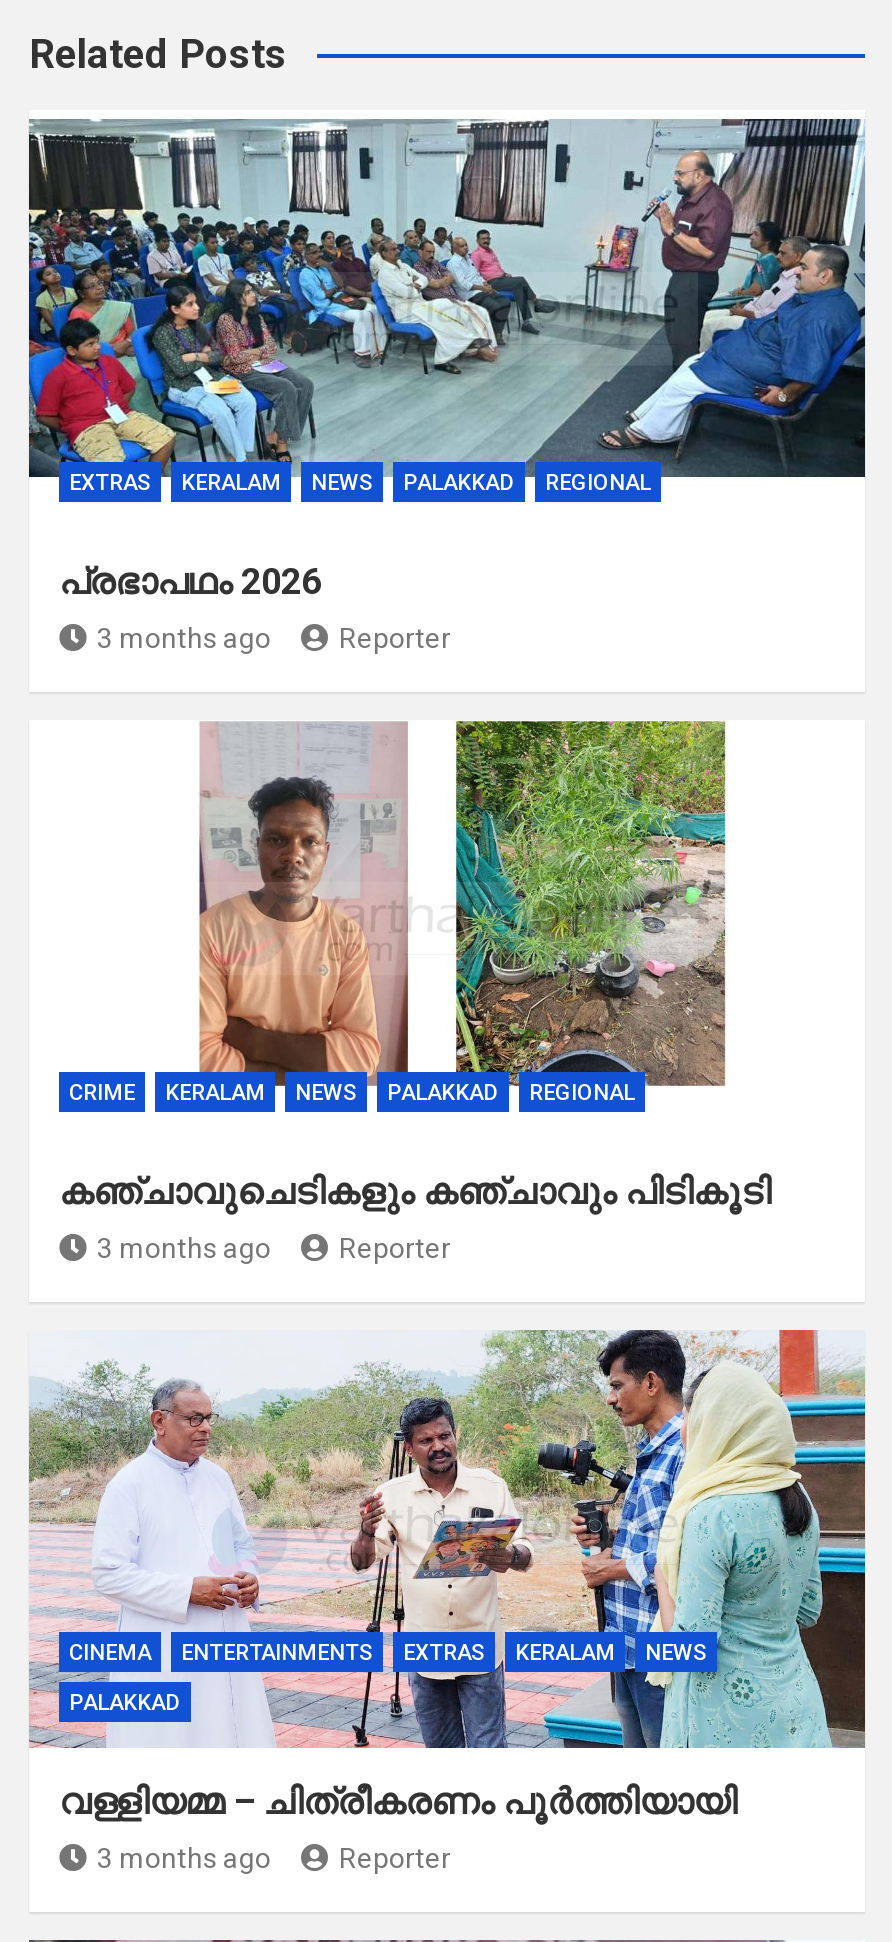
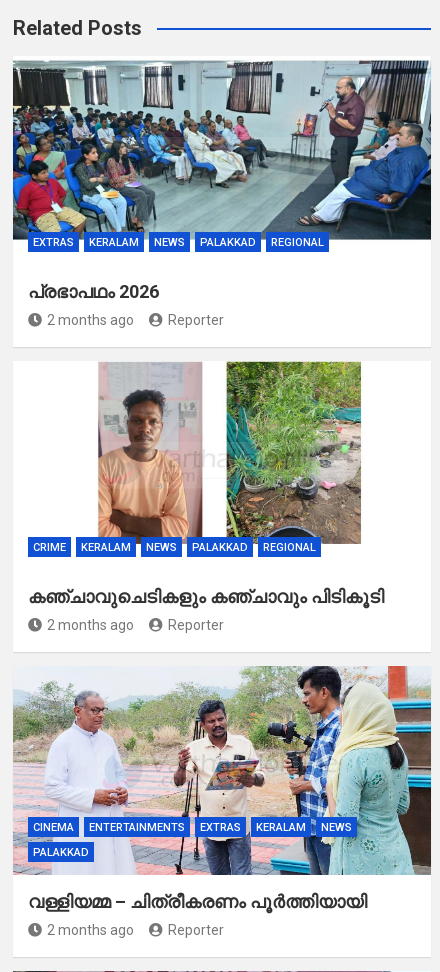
- 3 months ago
+ 2 months ago

- 3 months ago
+ 2 months ago

- 3 months ago
+ 2 months ago
